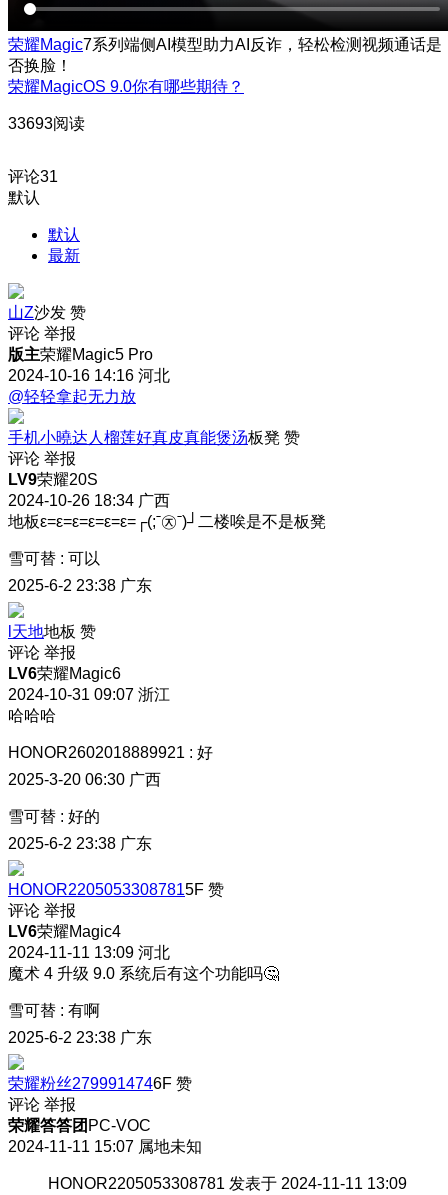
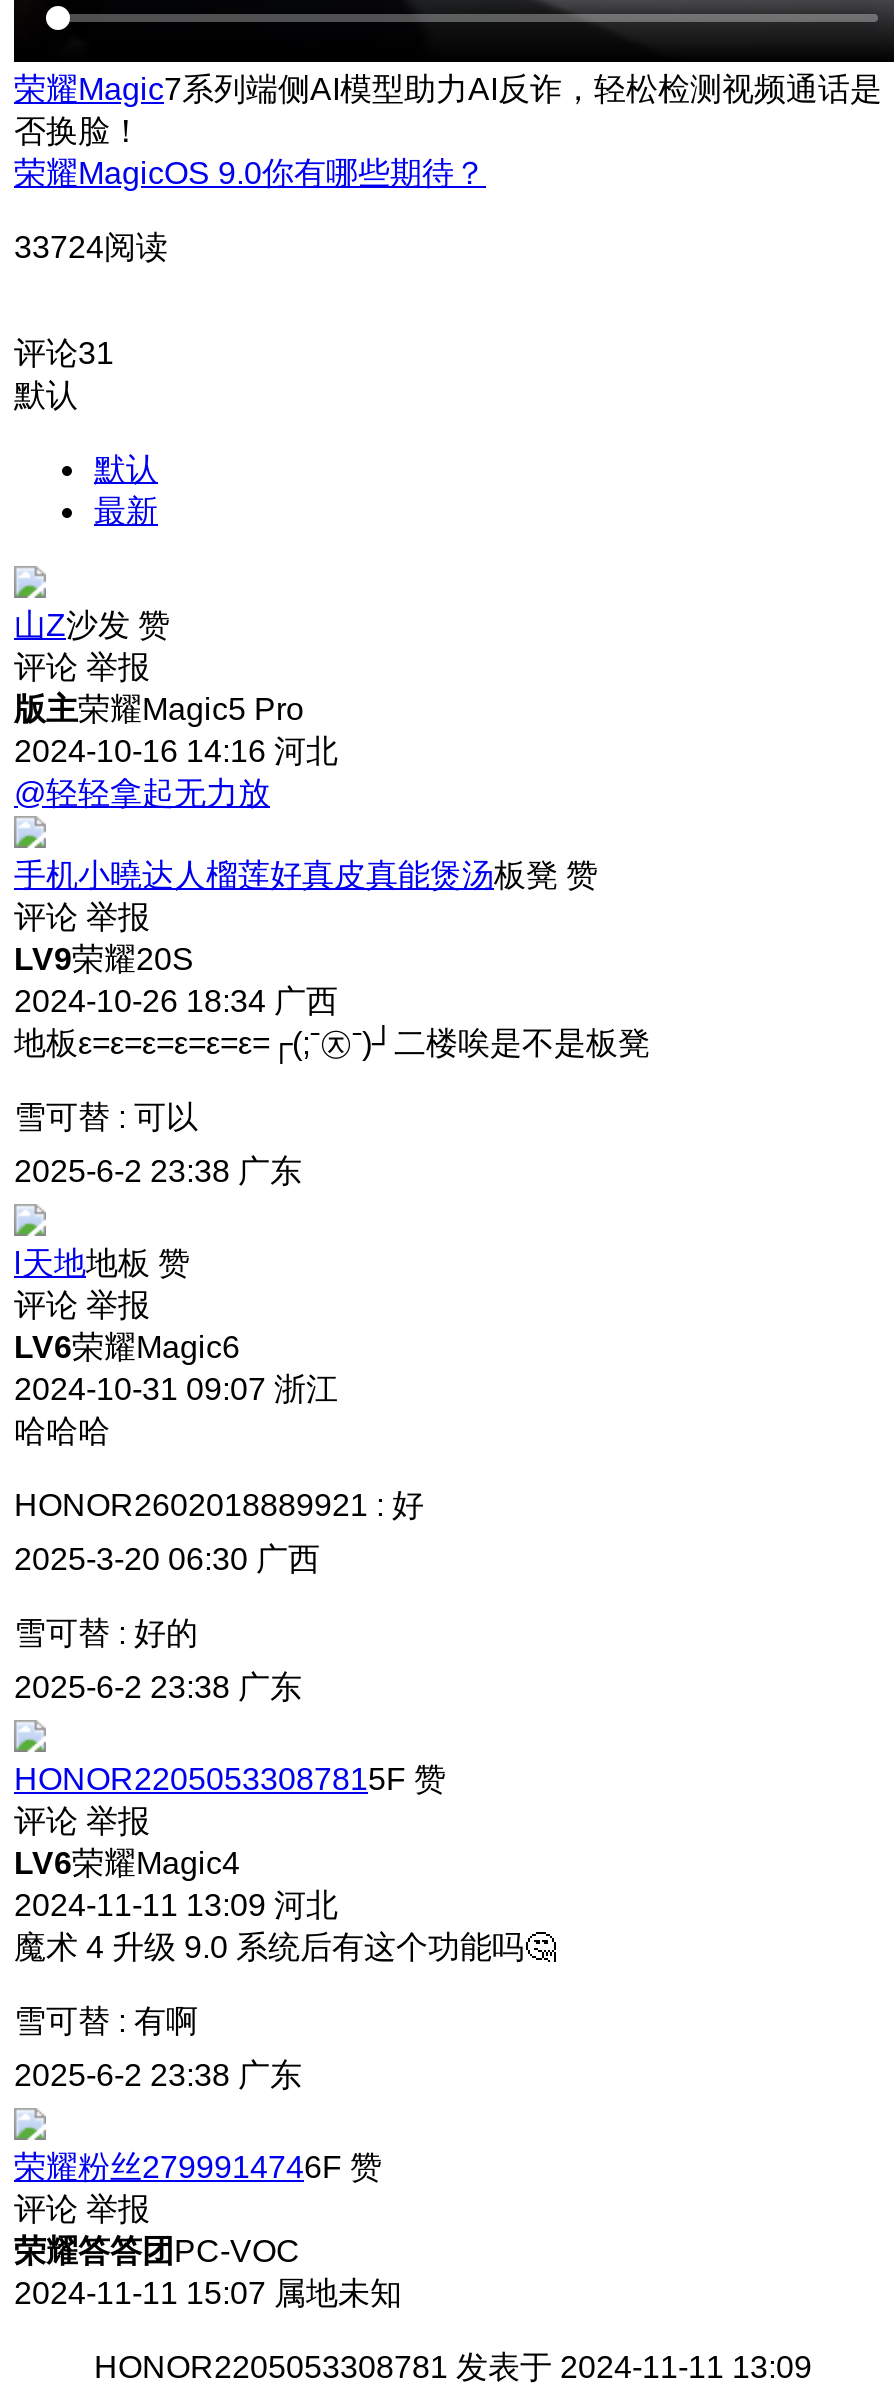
- 33693阅读
+ 33724阅读
